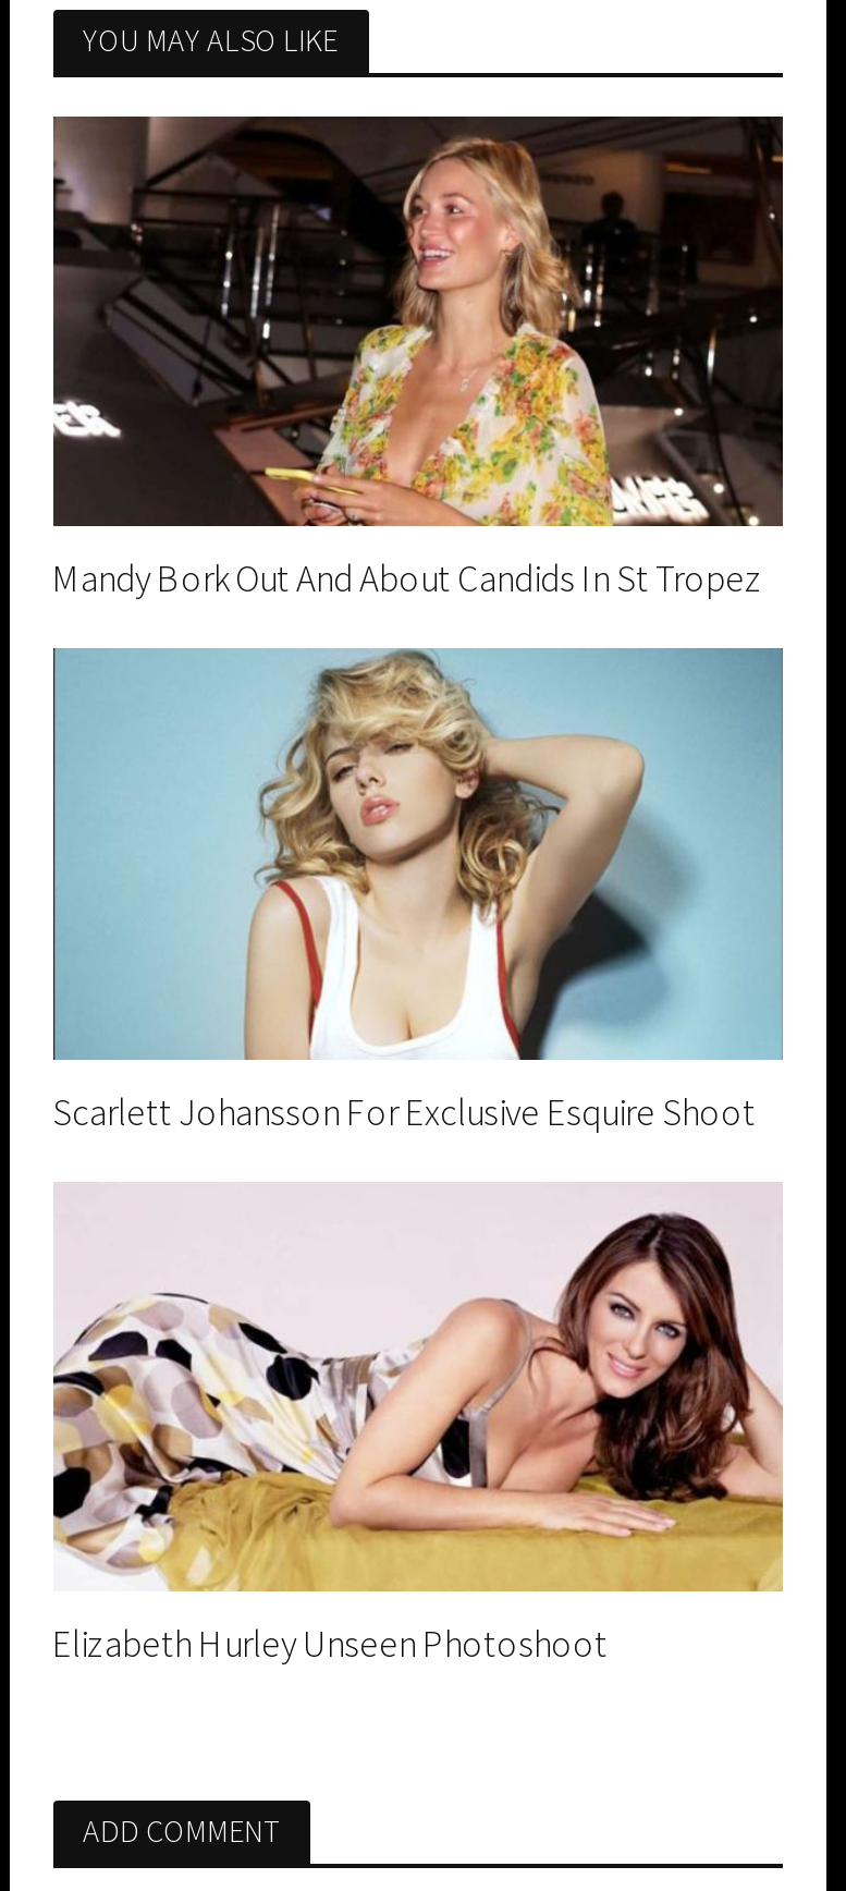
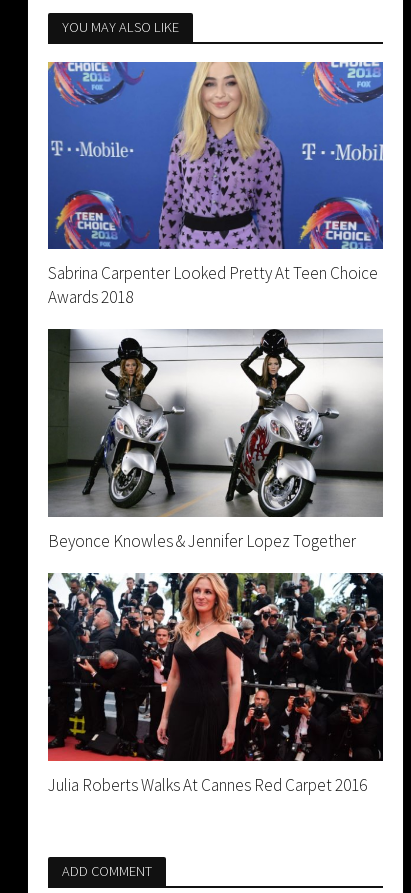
- [image]
- Mandy Bork Out And About Candids In St Tropez
+ [image]
+ Sabrina Carpenter Looked Pretty At Teen Choice
+ Awards 2018

- [image]
- Scarlett Johansson For Exclusive Esquire Shoot
+ [image]
+ Beyonce Knowles & Jennifer Lopez Together

- [image]
- Elizabeth Hurley Unseen Photoshoot
+ [image]
+ Julia Roberts Walks At Cannes Red Carpet 2016
